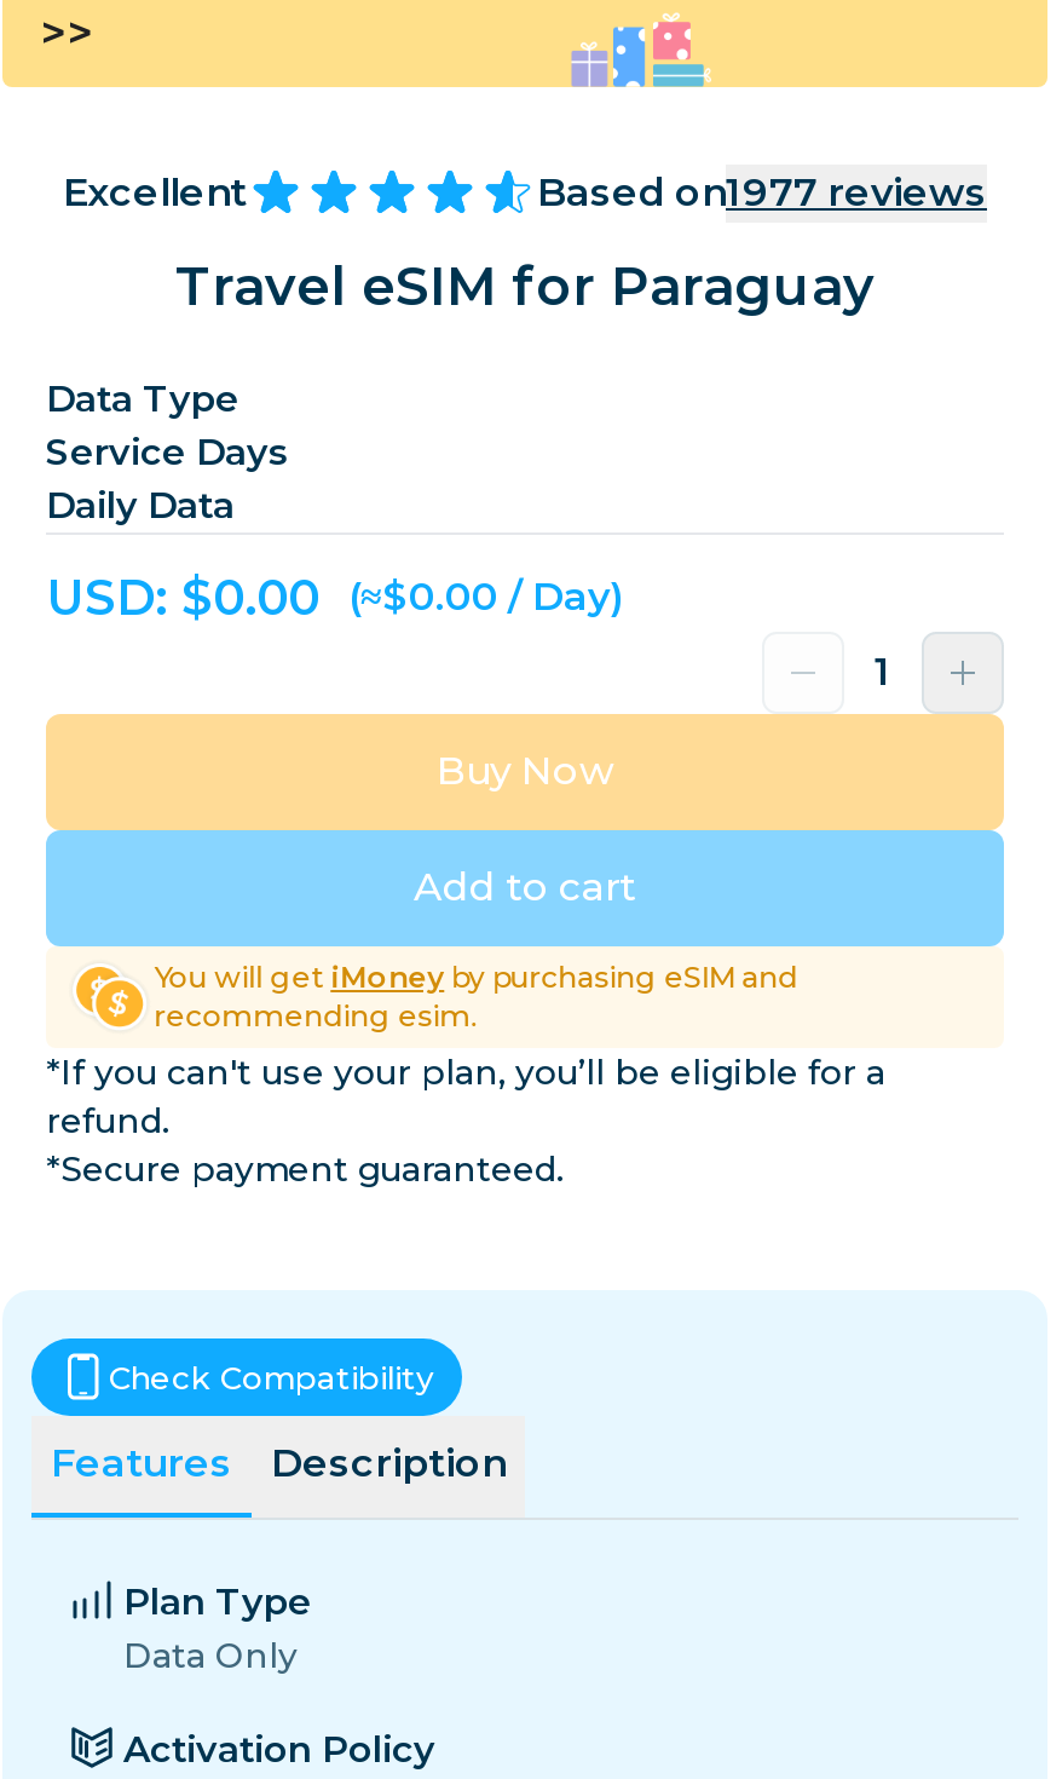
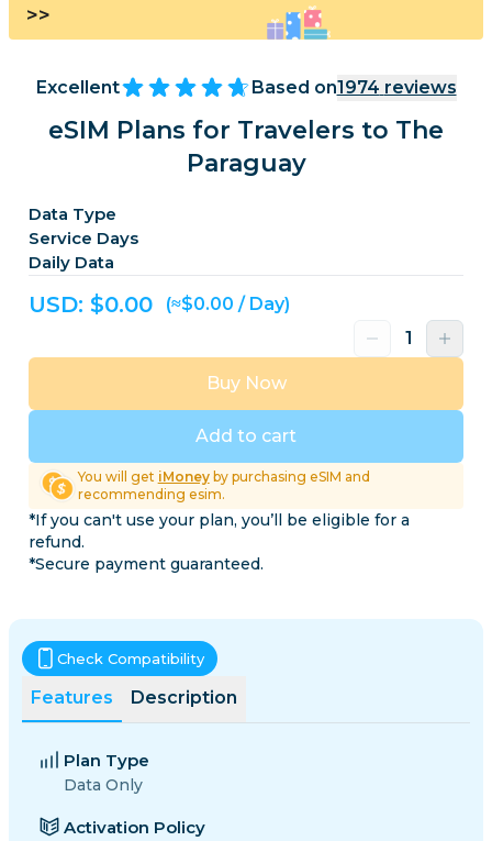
- Based on1977 reviews
+ Based on1974 reviews

- Travel eSIM for Paraguay
+ eSIM Plans for Travelers to The
+ Paraguay
